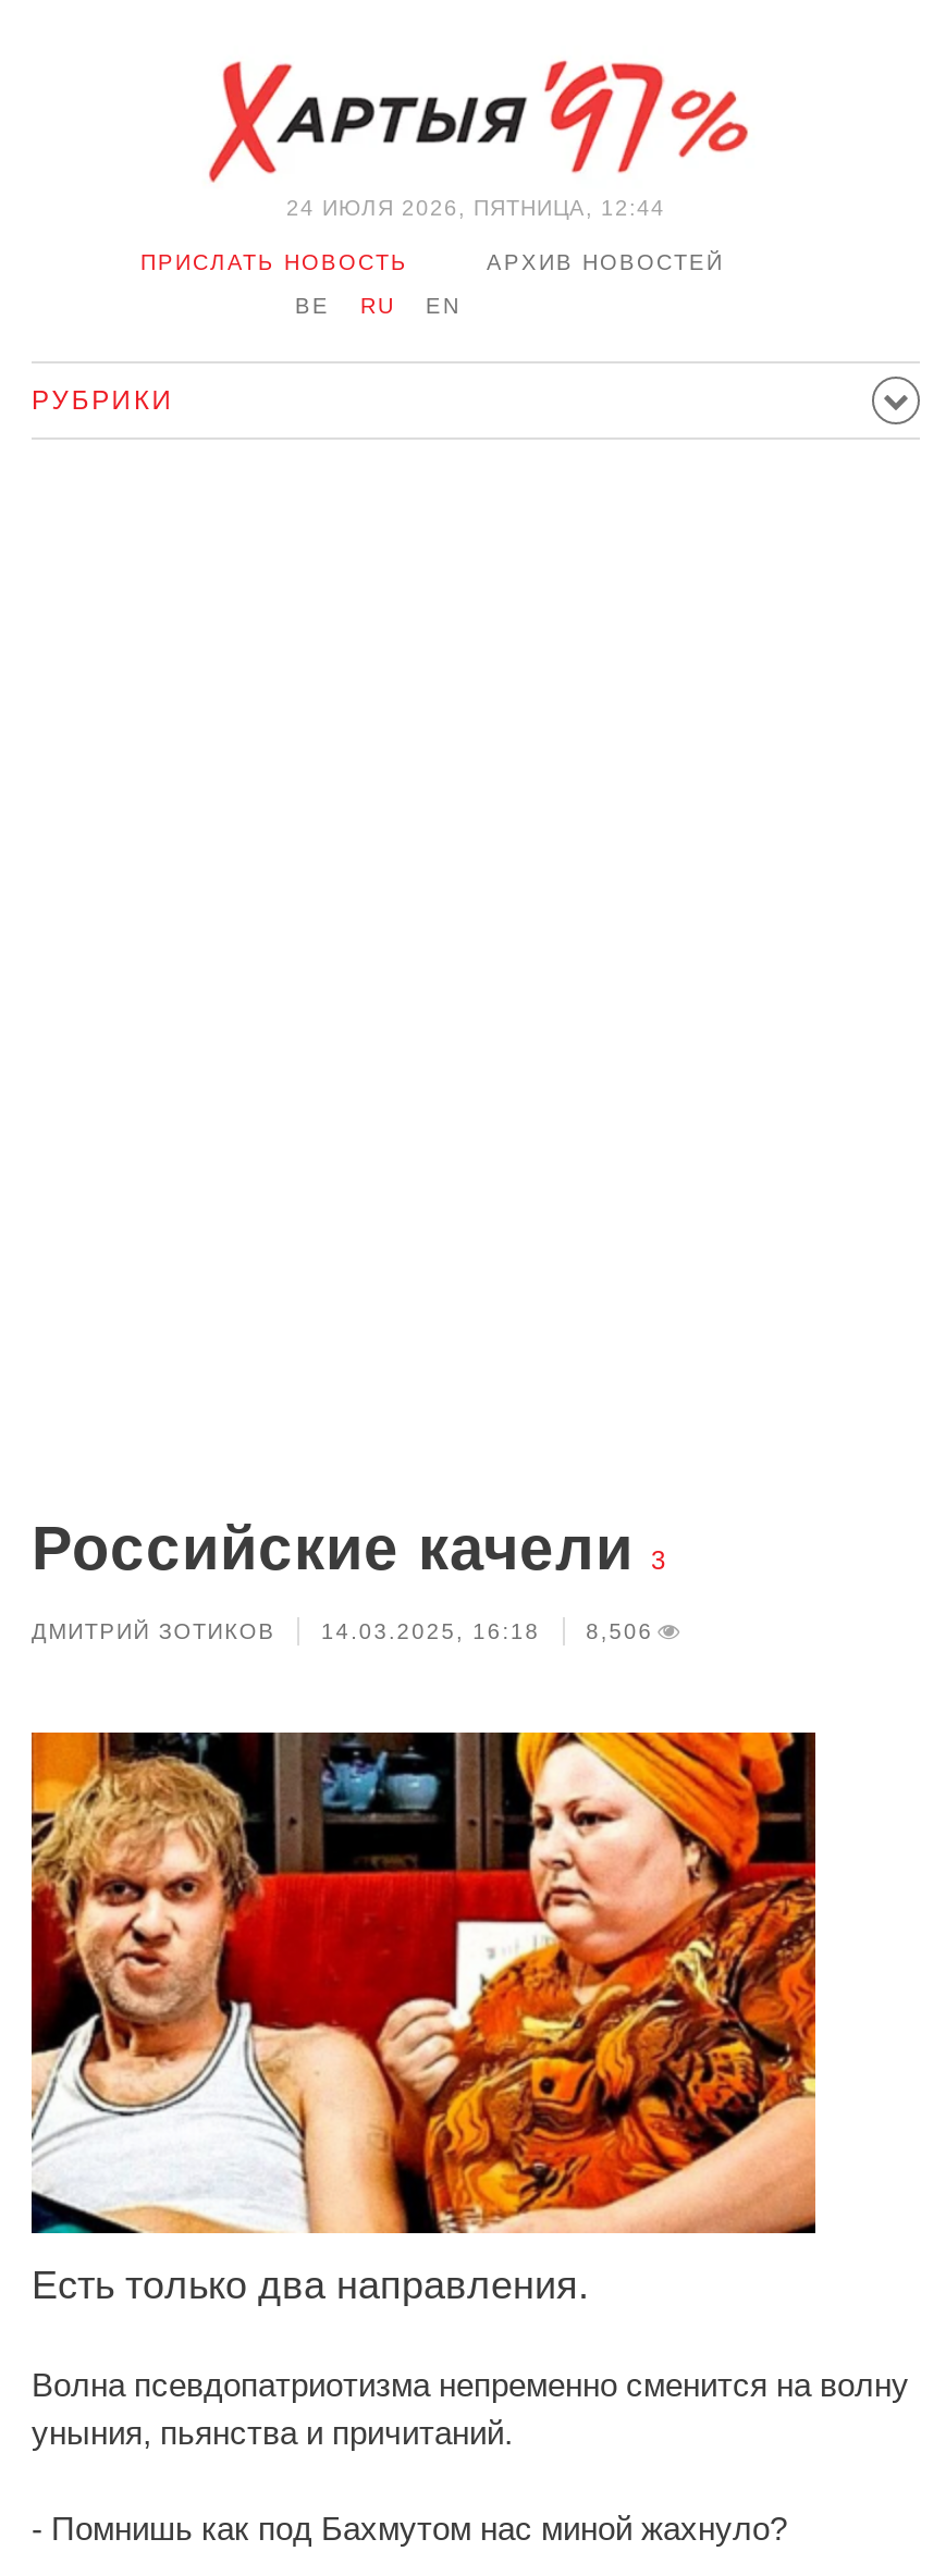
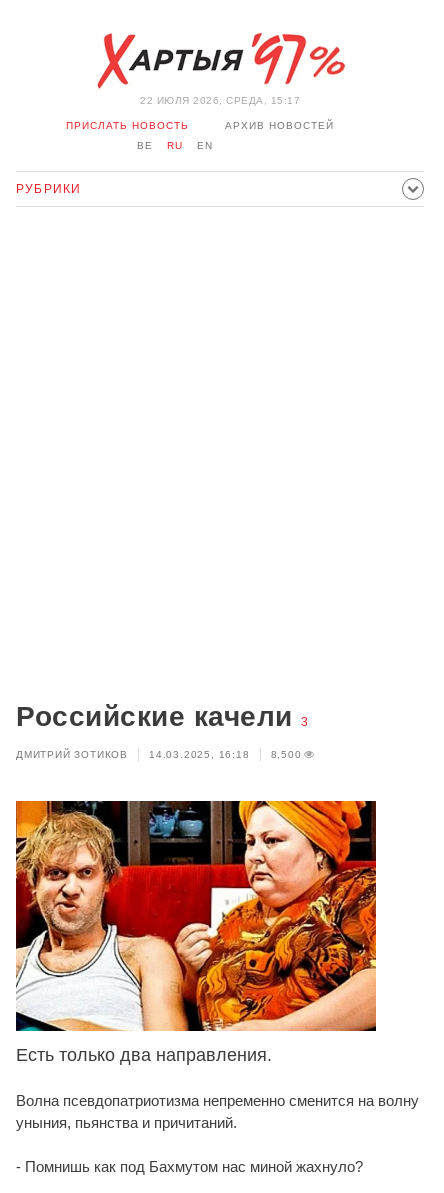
- 24 ИЮЛЯ 2026, ПЯТНИЦА, 12:44
+ 22 ИЮЛЯ 2026, СРЕДА, 15:17

- ДМИТРИЙ ЗОТИКОВ 14.03.2025, 16:18 8,506
+ ДМИТРИЙ ЗОТИКОВ 14.03.2025, 16:18 8,500
